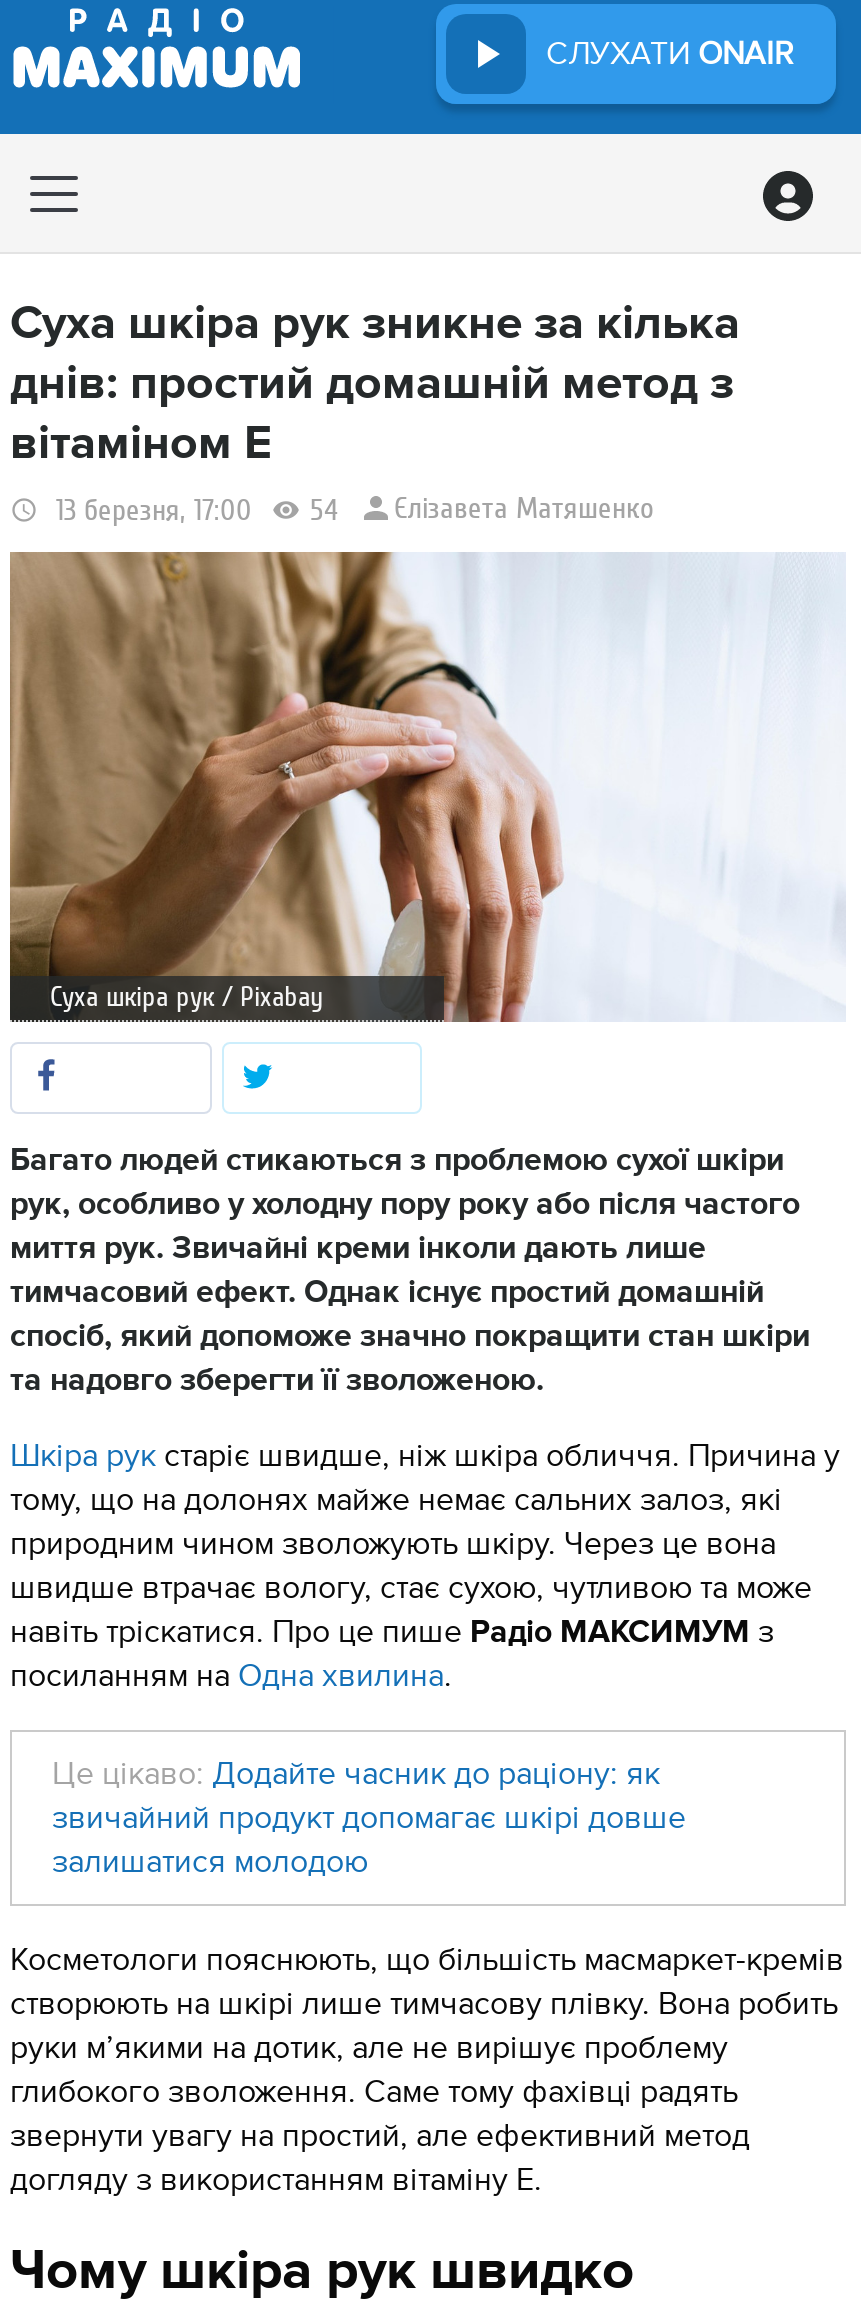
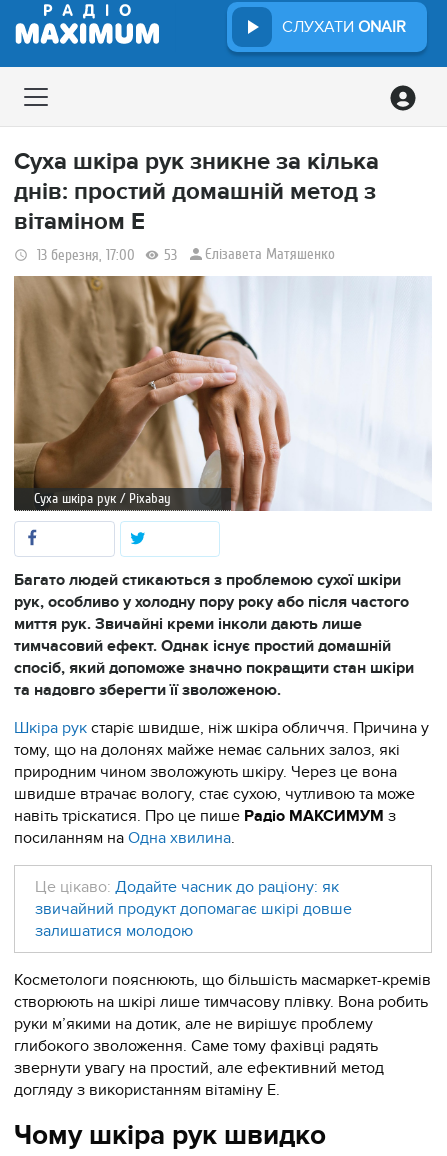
- 13 березня, 17:00 54 Єлізавета Матяшенко
+ 13 березня, 17:00 53 Єлізавета Матяшенко
